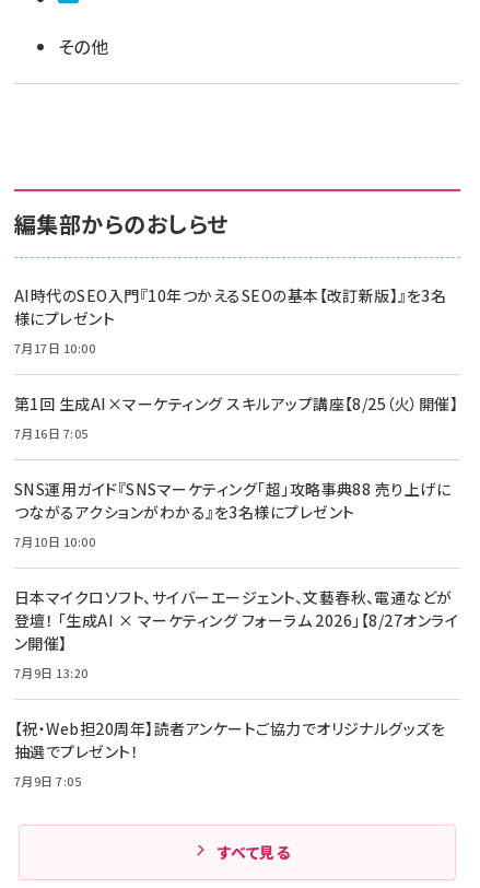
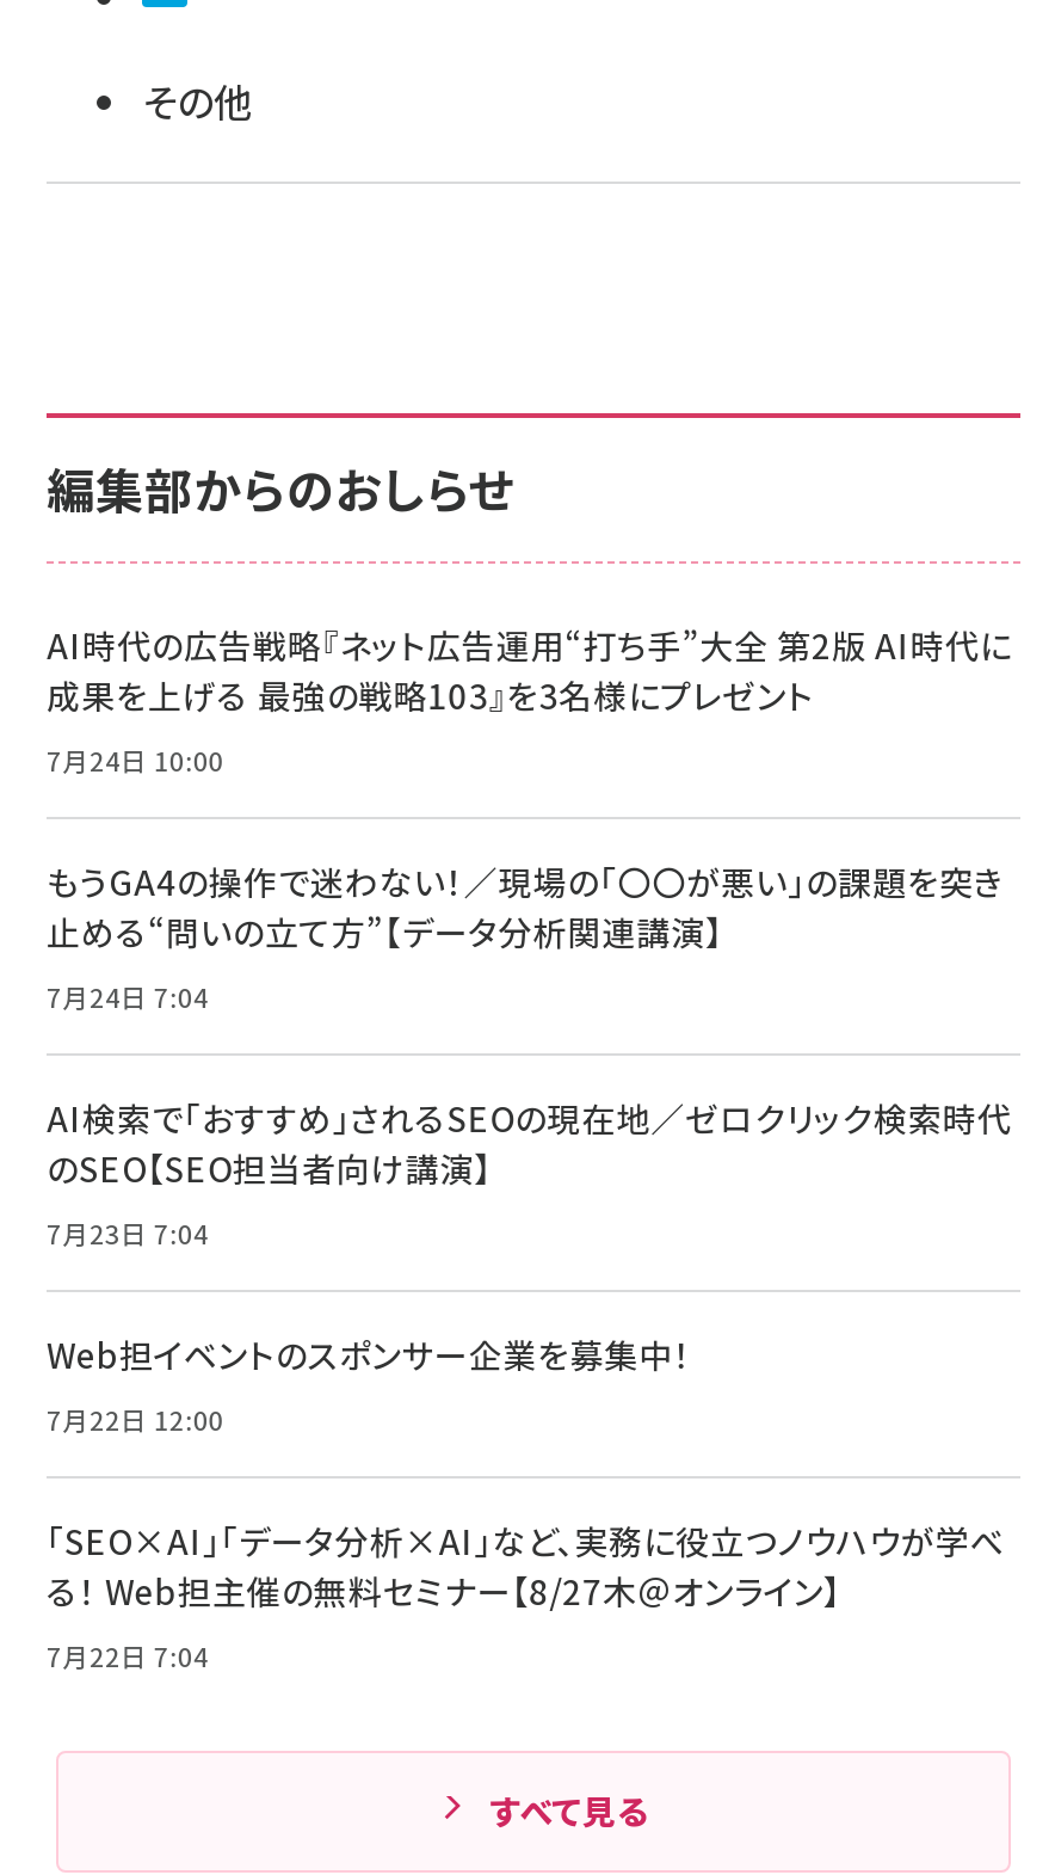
- AI時代のSEO入門『10年つかえるSEOの基本【改訂新版】』を3名
- 様にプレゼント
- 7月17日 10:00
+ AI時代の広告戦略『ネット広告運用“打ち手”大全 第2版 AI時代に
+ 成果を上げる 最強の戦略103』を3名様にプレゼント
+ 7月24日 10:00

- 第1回 生成AI×マーケティング スキルアップ講座【8/25（火）開催】
- 7月16日 7:05
+ もうGA4の操作で迷わない！／現場の「〇〇が悪い」の課題を突き
+ 止める“問いの立て方”【データ分析関連講演】
+ 7月24日 7:04

- SNS運用ガイド『SNSマーケティング「超」攻略事典88 売り上げに
- つながるアクションがわかる』を3名様にプレゼント
- 7月10日 10:00
+ AI検索で「おすすめ」されるSEOの現在地／ゼロクリック検索時代
+ のSEO【SEO担当者向け講演】
+ 7月23日 7:04

- 日本マイクロソフト、サイバーエージェント、文藝春秋、電通などが
- 登壇！ 「生成AI × マーケティング フォーラム 2026」【8/27オンライ
- ン開催】
- 7月9日 13:20
+ Web担イベントのスポンサー企業を募集中！
+ 7月22日 12:00

- 【祝・Web担20周年】読者アンケートご協力でオリジナルグッズを
- 抽選でプレゼント！
- 7月9日 7:05
+ 「SEO×AI」「データ分析×AI」など、実務に役立つノウハウが学べ
+ る！ Web担主催の無料セミナー【8/27木＠オンライン】
+ 7月22日 7:04
